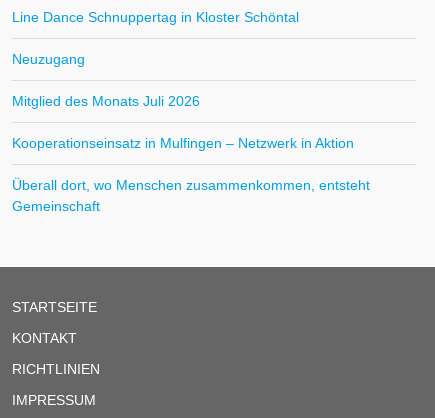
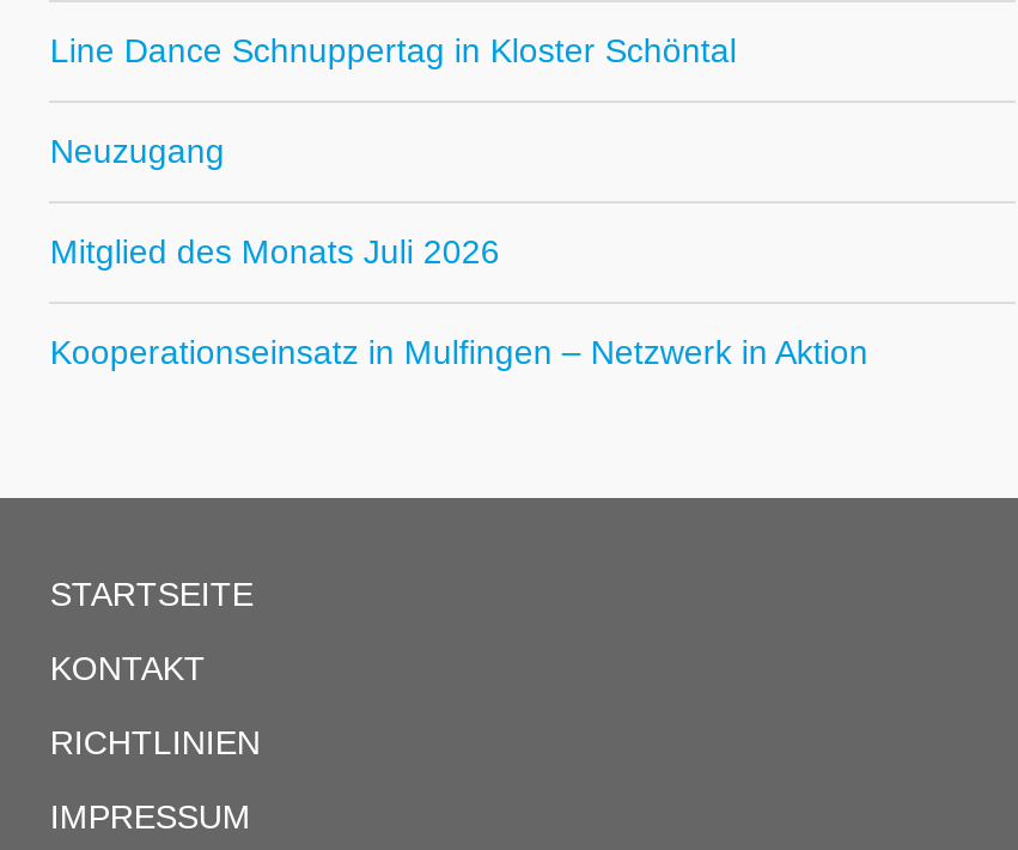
- Überall dort, wo Menschen zusammenkommen, entsteht
- Gemeinschaft
